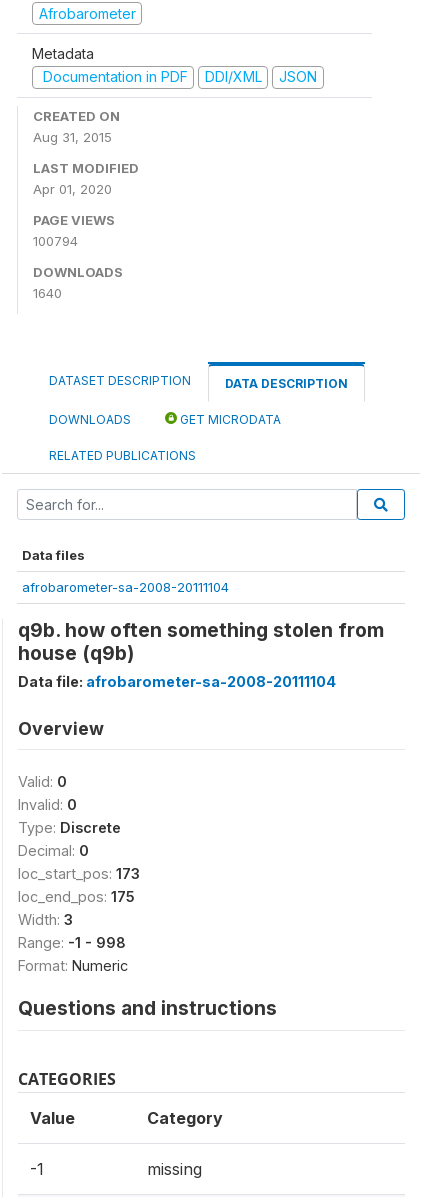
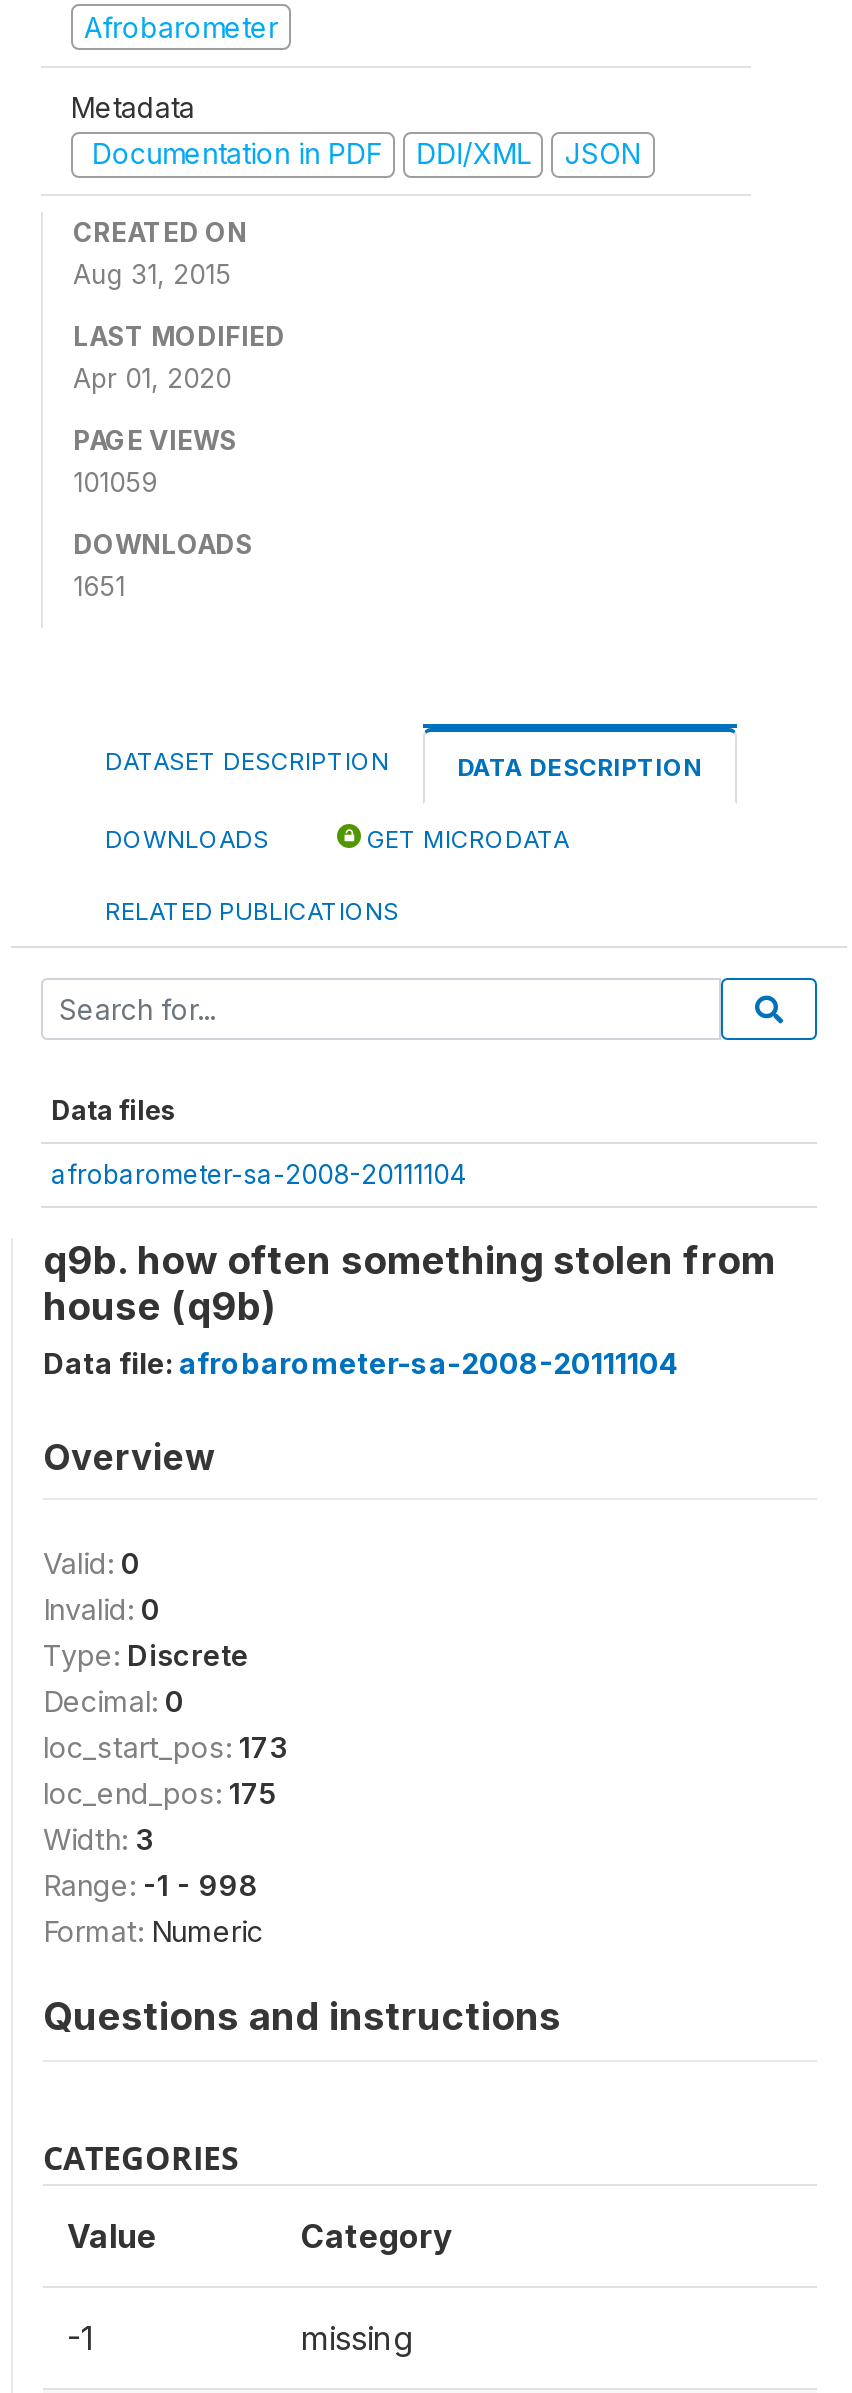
- 100794
+ 101059

- 1640
+ 1651
